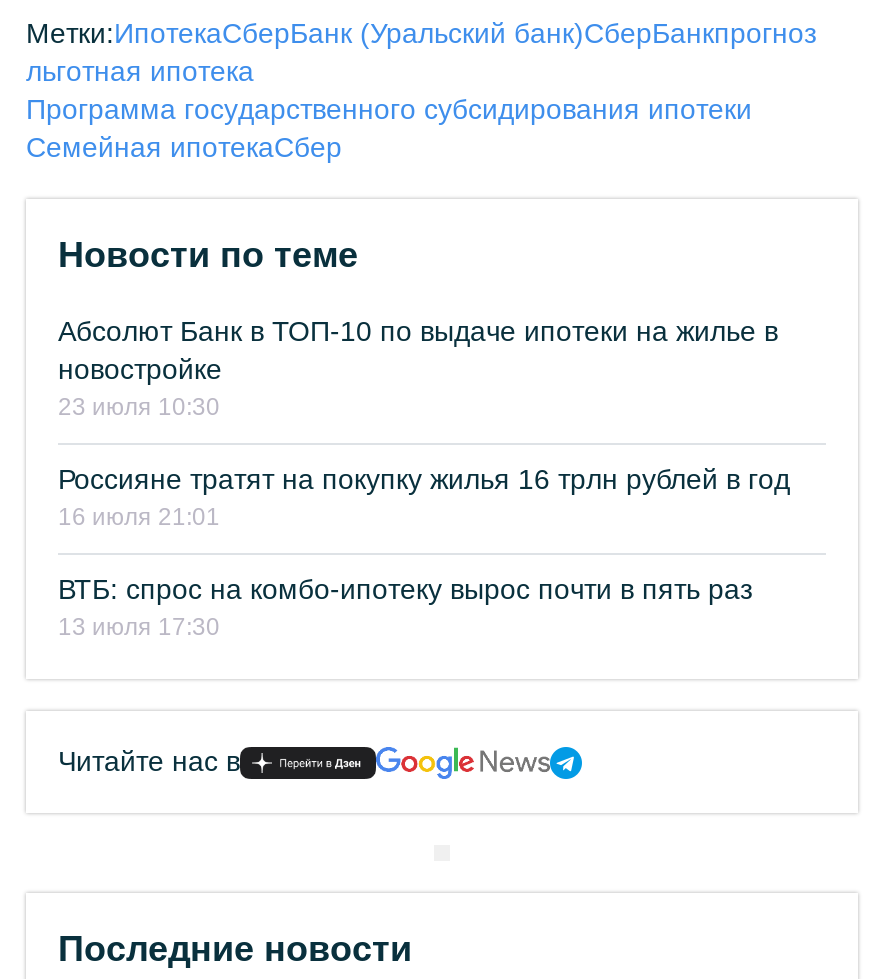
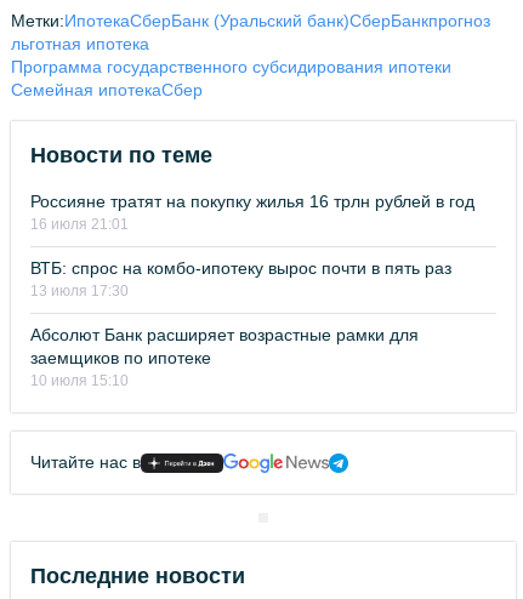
- Абсолют Банк в ТОП-10 по выдаче ипотеки на жилье в
- новостройке
- 23 июля 10:30

moved up: Россияне тратят на покупку жилья 16 трлн рублей в год | 16 июля 21:01 | ВТБ: спрос на комбо-ипотеку вырос почти в пять раз | 13 июля 17:30

+ Абсолют Банк расширяет возрастные рамки для
+ заемщиков по ипотеке
+ 10 июля 15:10
